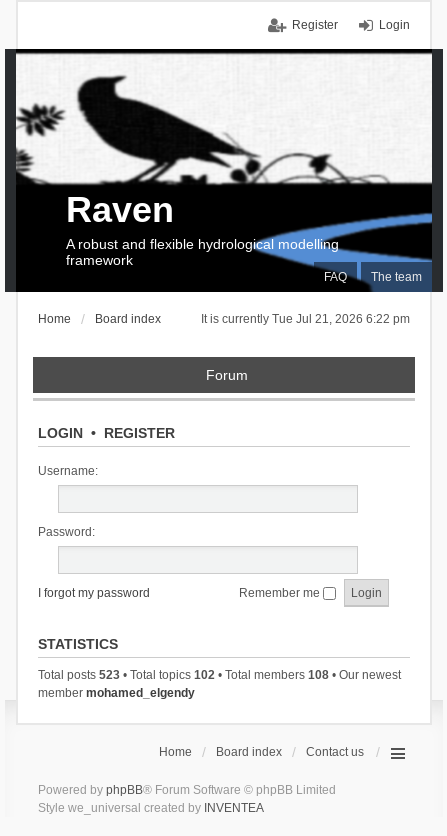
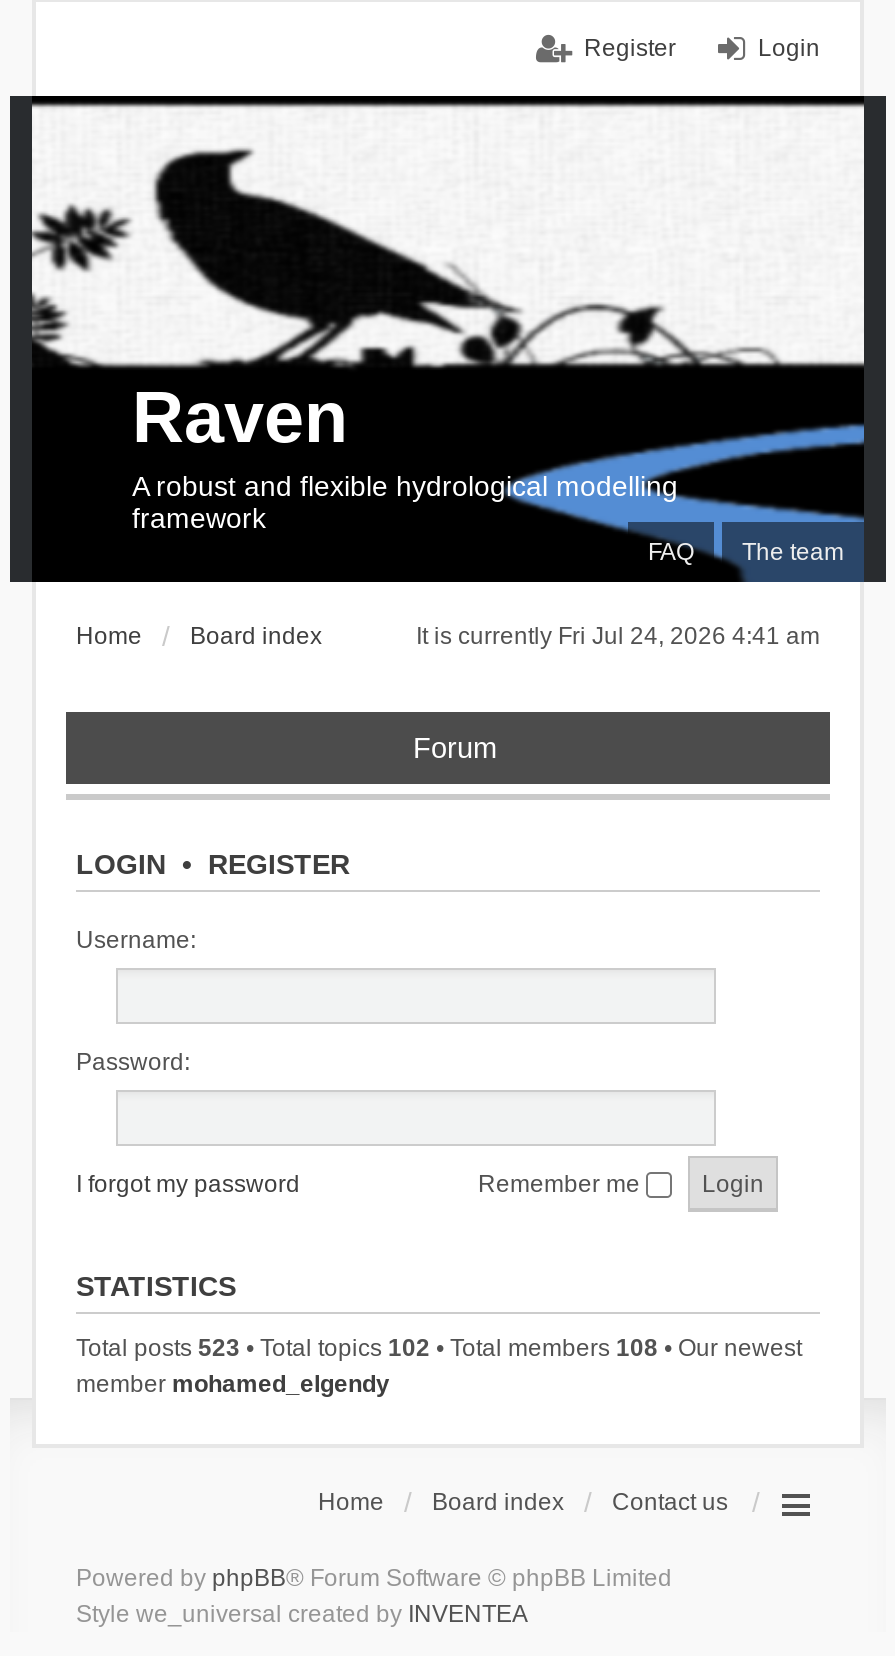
- It is currently Tue Jul 21, 2026 6:22 pm
+ It is currently Fri Jul 24, 2026 4:41 am
